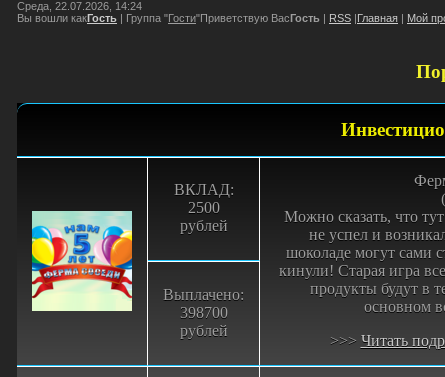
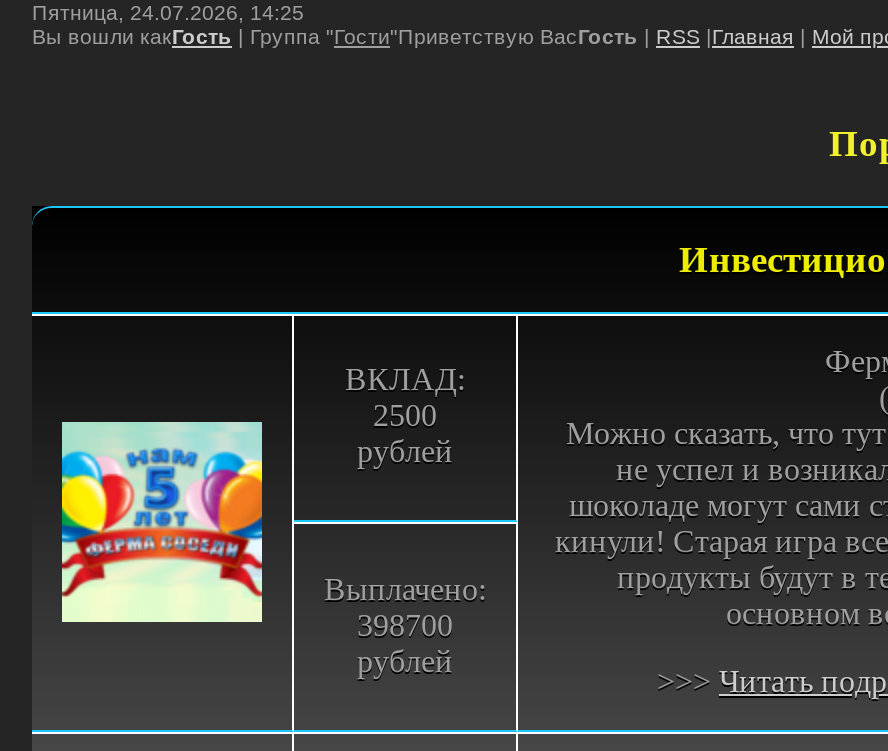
- Среда, 22.07.2026, 14:24
+ Пятница, 24.07.2026, 14:25
